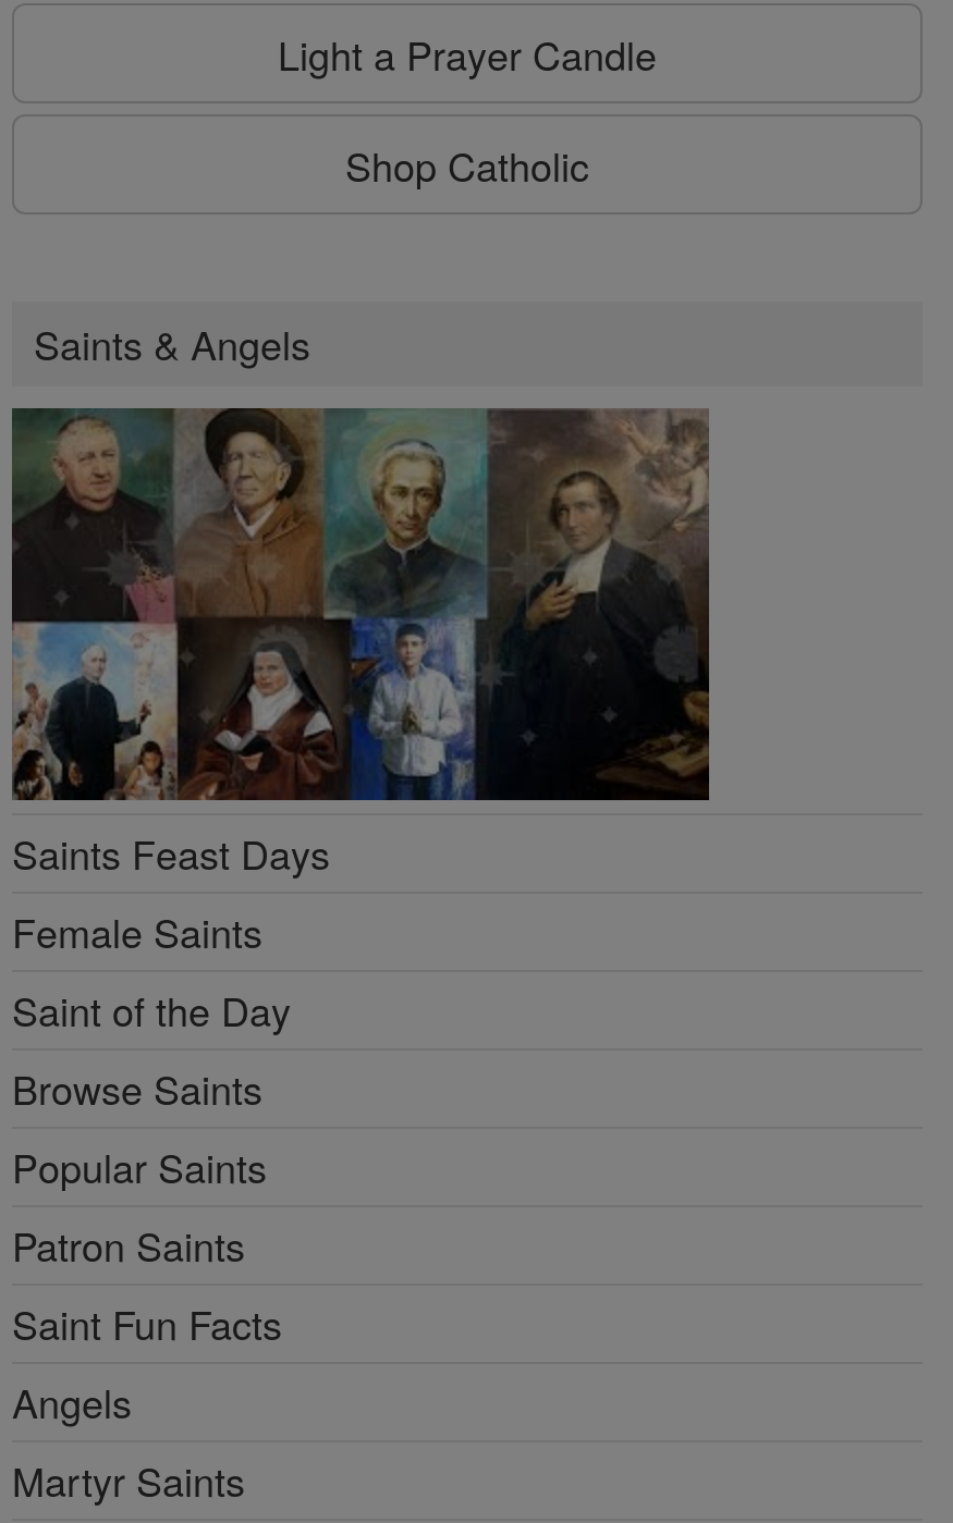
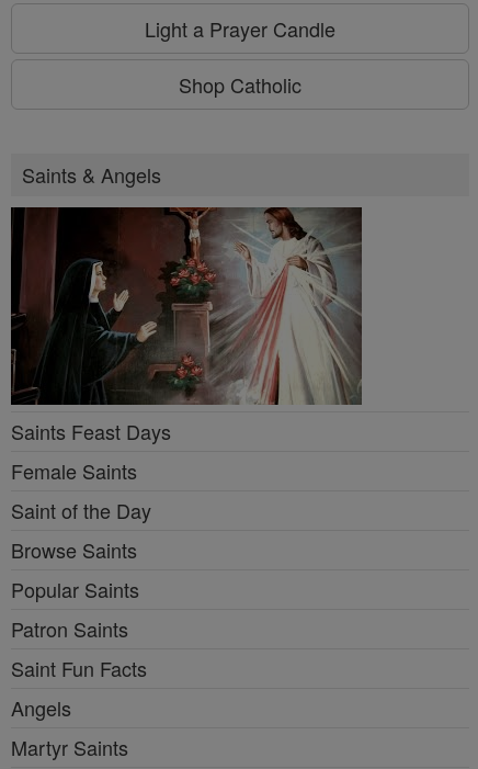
- [image]
+ [image]
